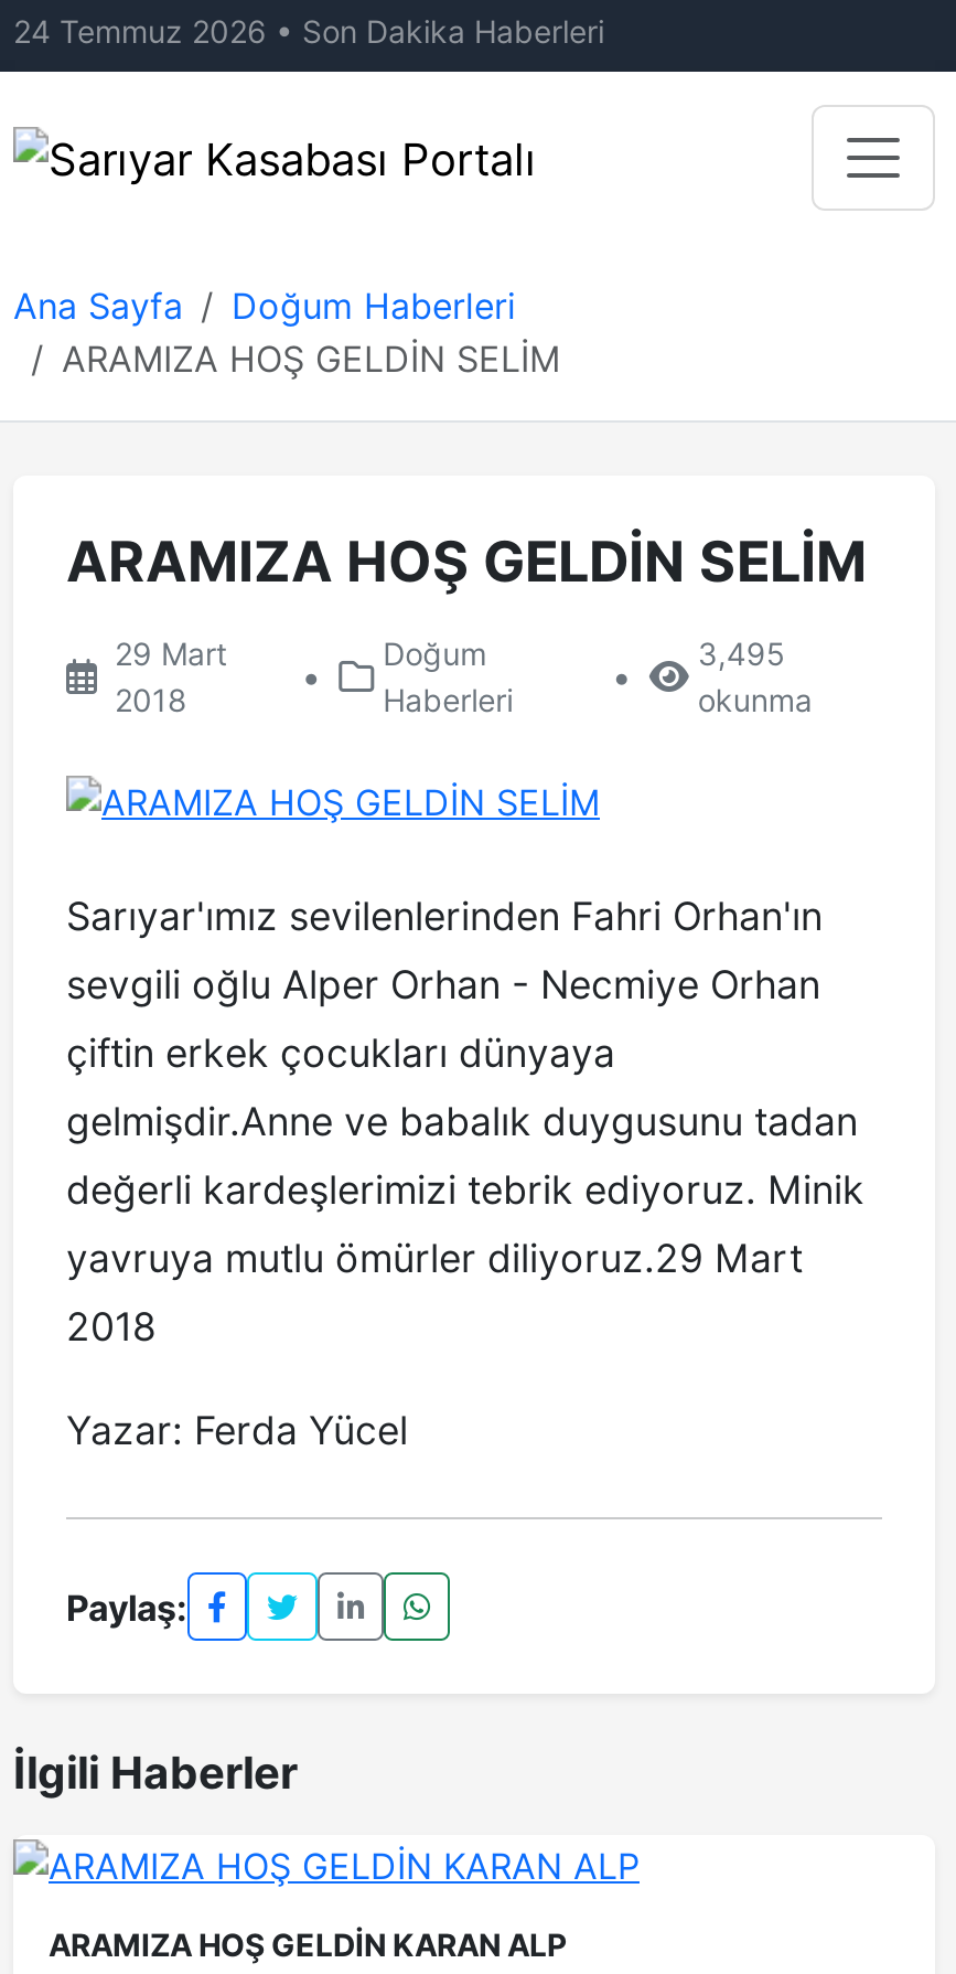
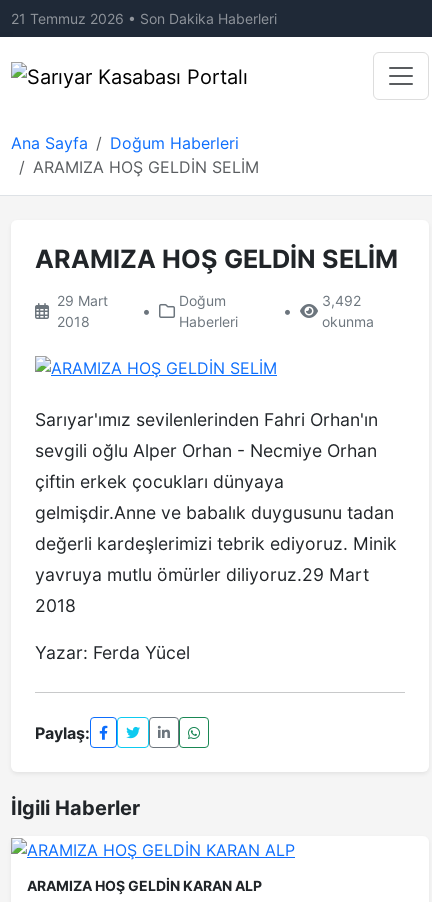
- 24 Temmuz 2026 • Son Dakika Haberleri
+ 21 Temmuz 2026 • Son Dakika Haberleri

- 3,495
+ 3,492
